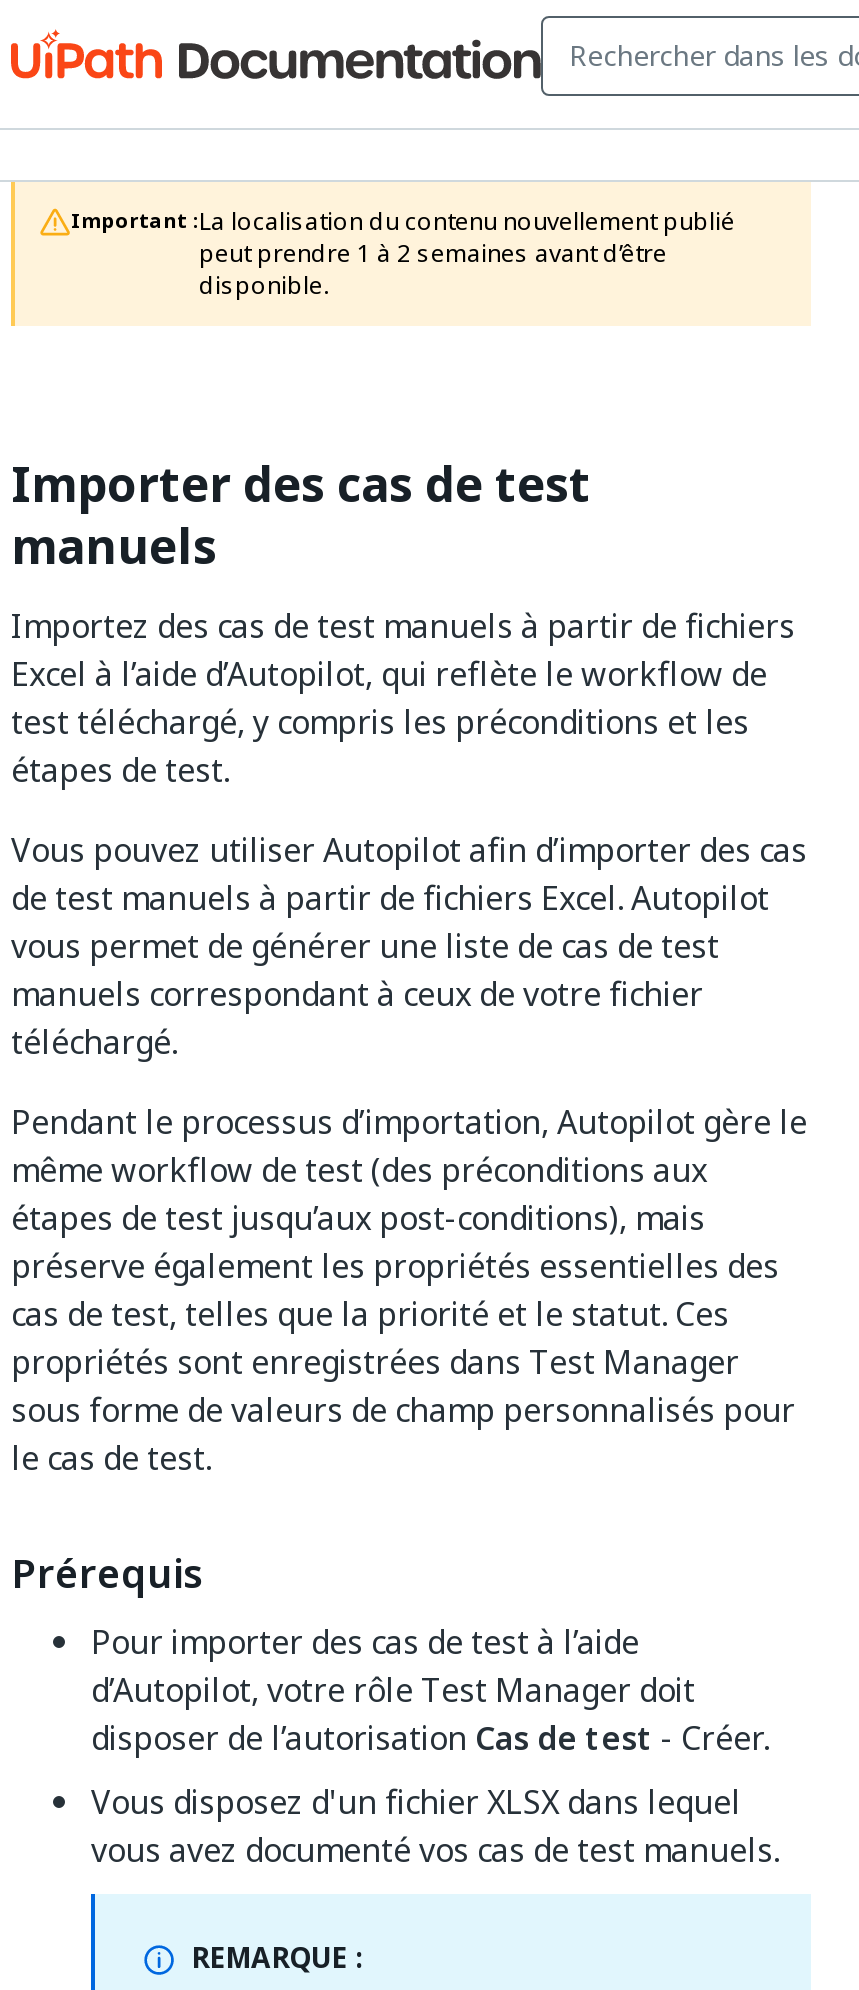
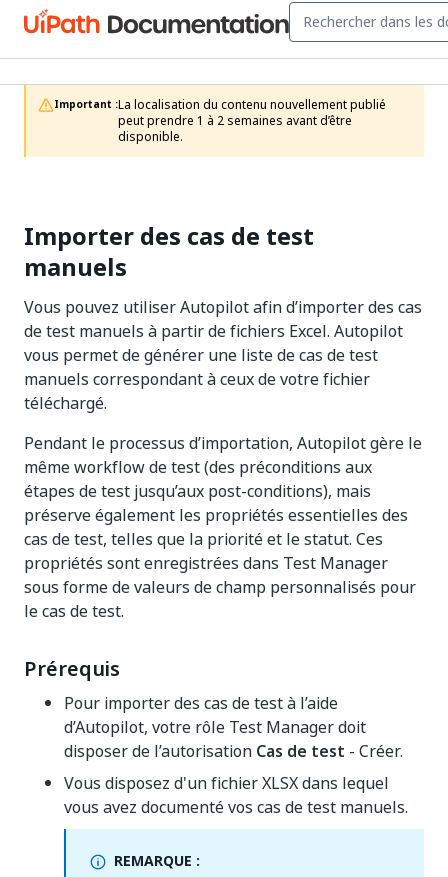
- Importez des cas de test manuels à partir de fichiers
- Excel à l’aide d’Autopilot, qui reflète le workflow de
- test téléchargé, y compris les préconditions et les
- étapes de test.
